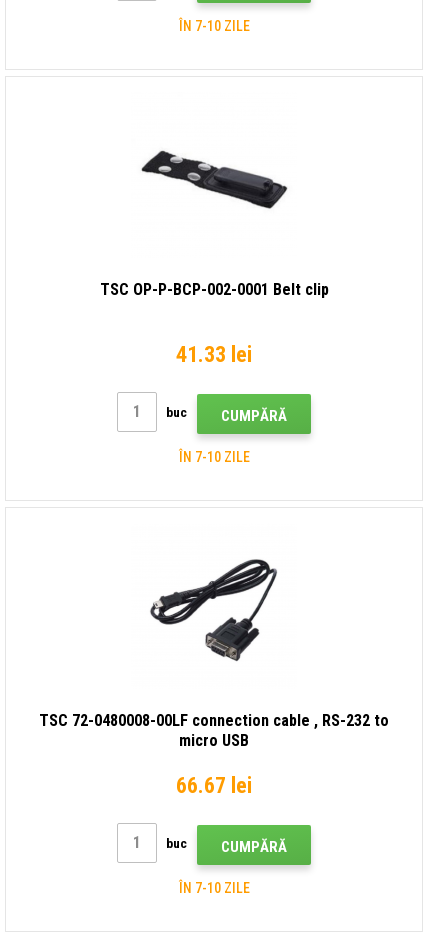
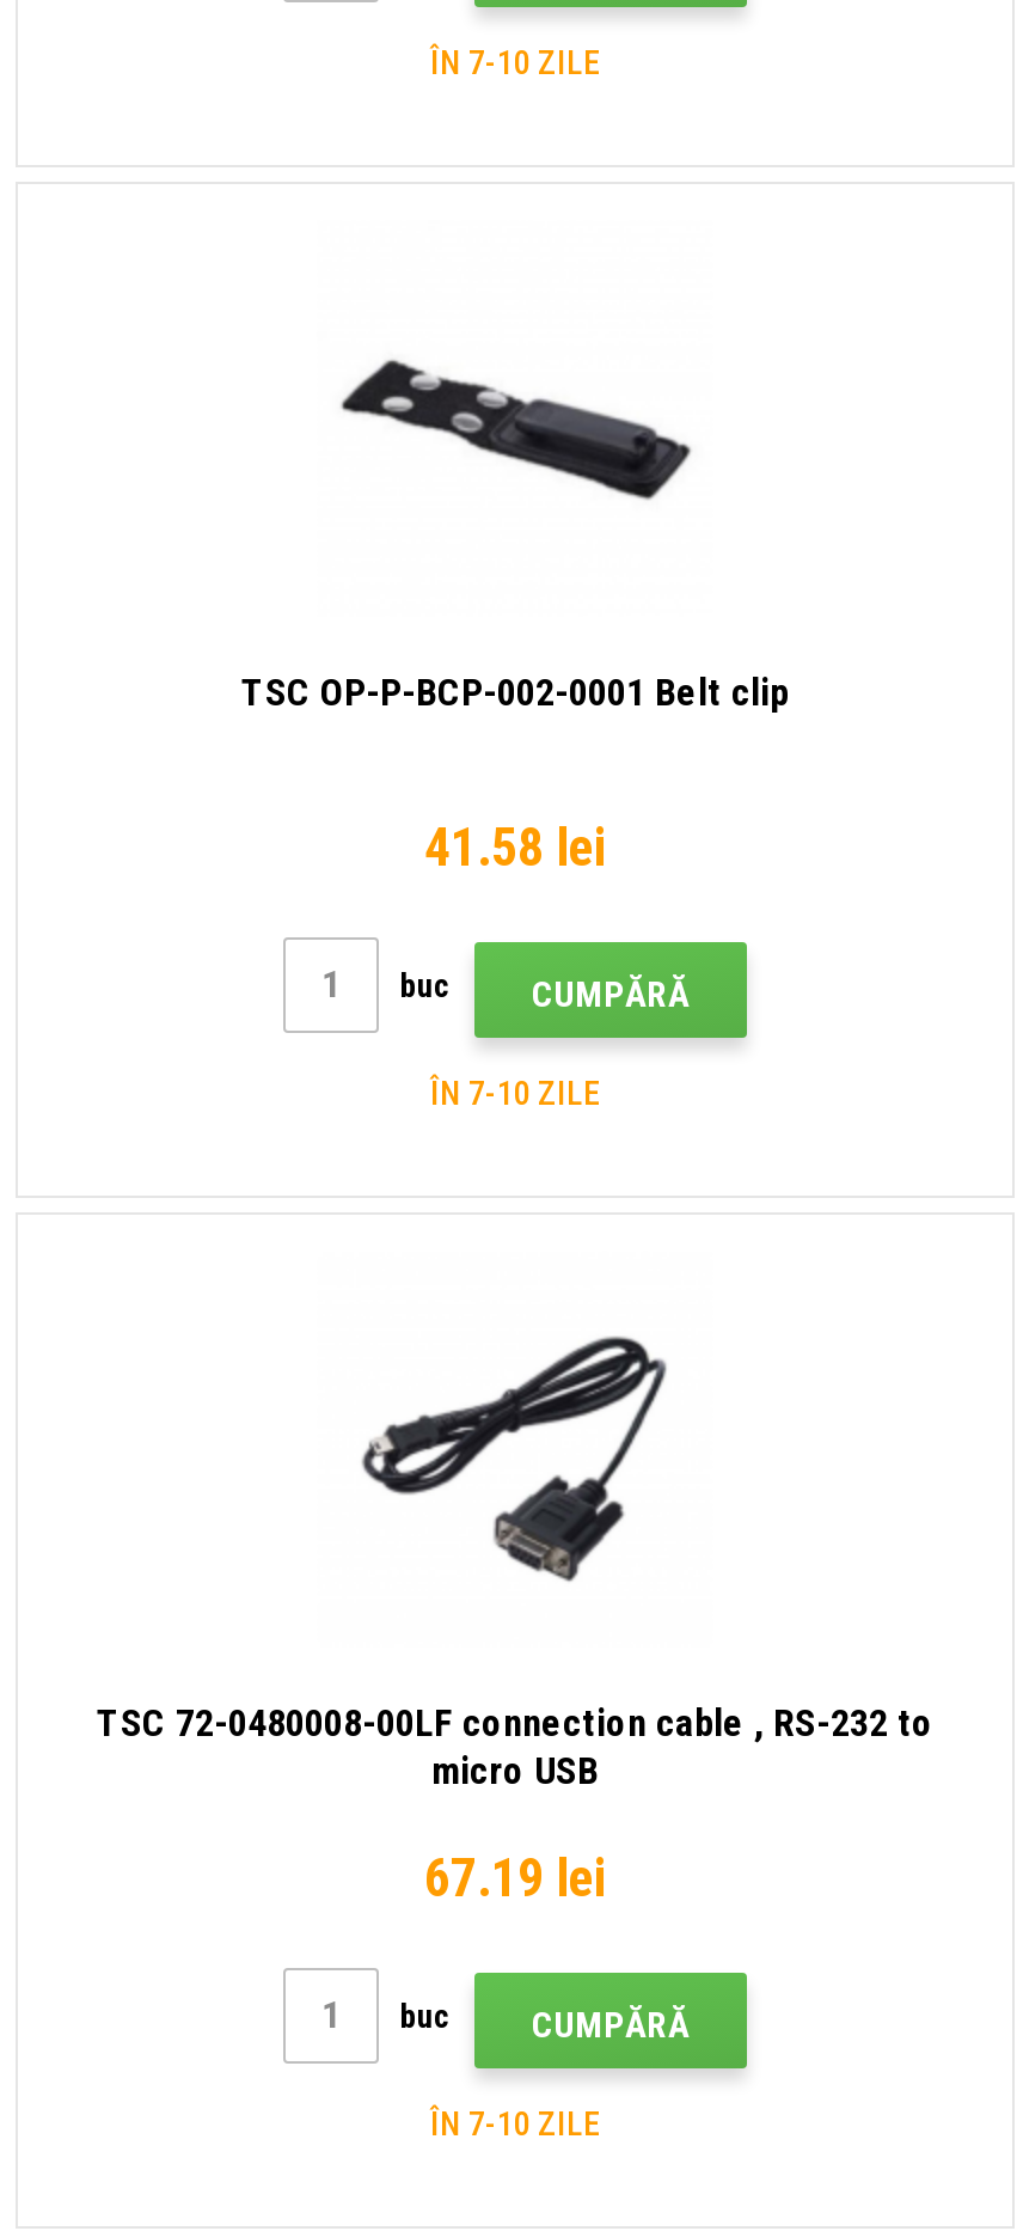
- 41.33 lei
+ 41.58 lei

- 66.67 lei
+ 67.19 lei
